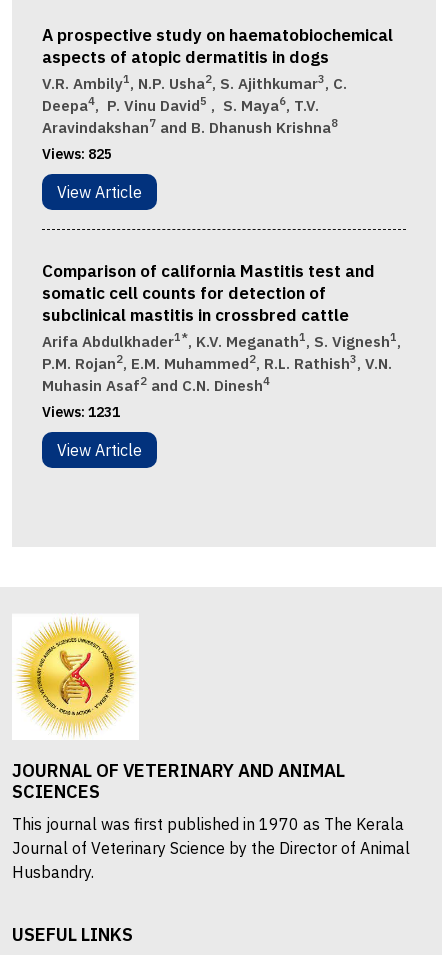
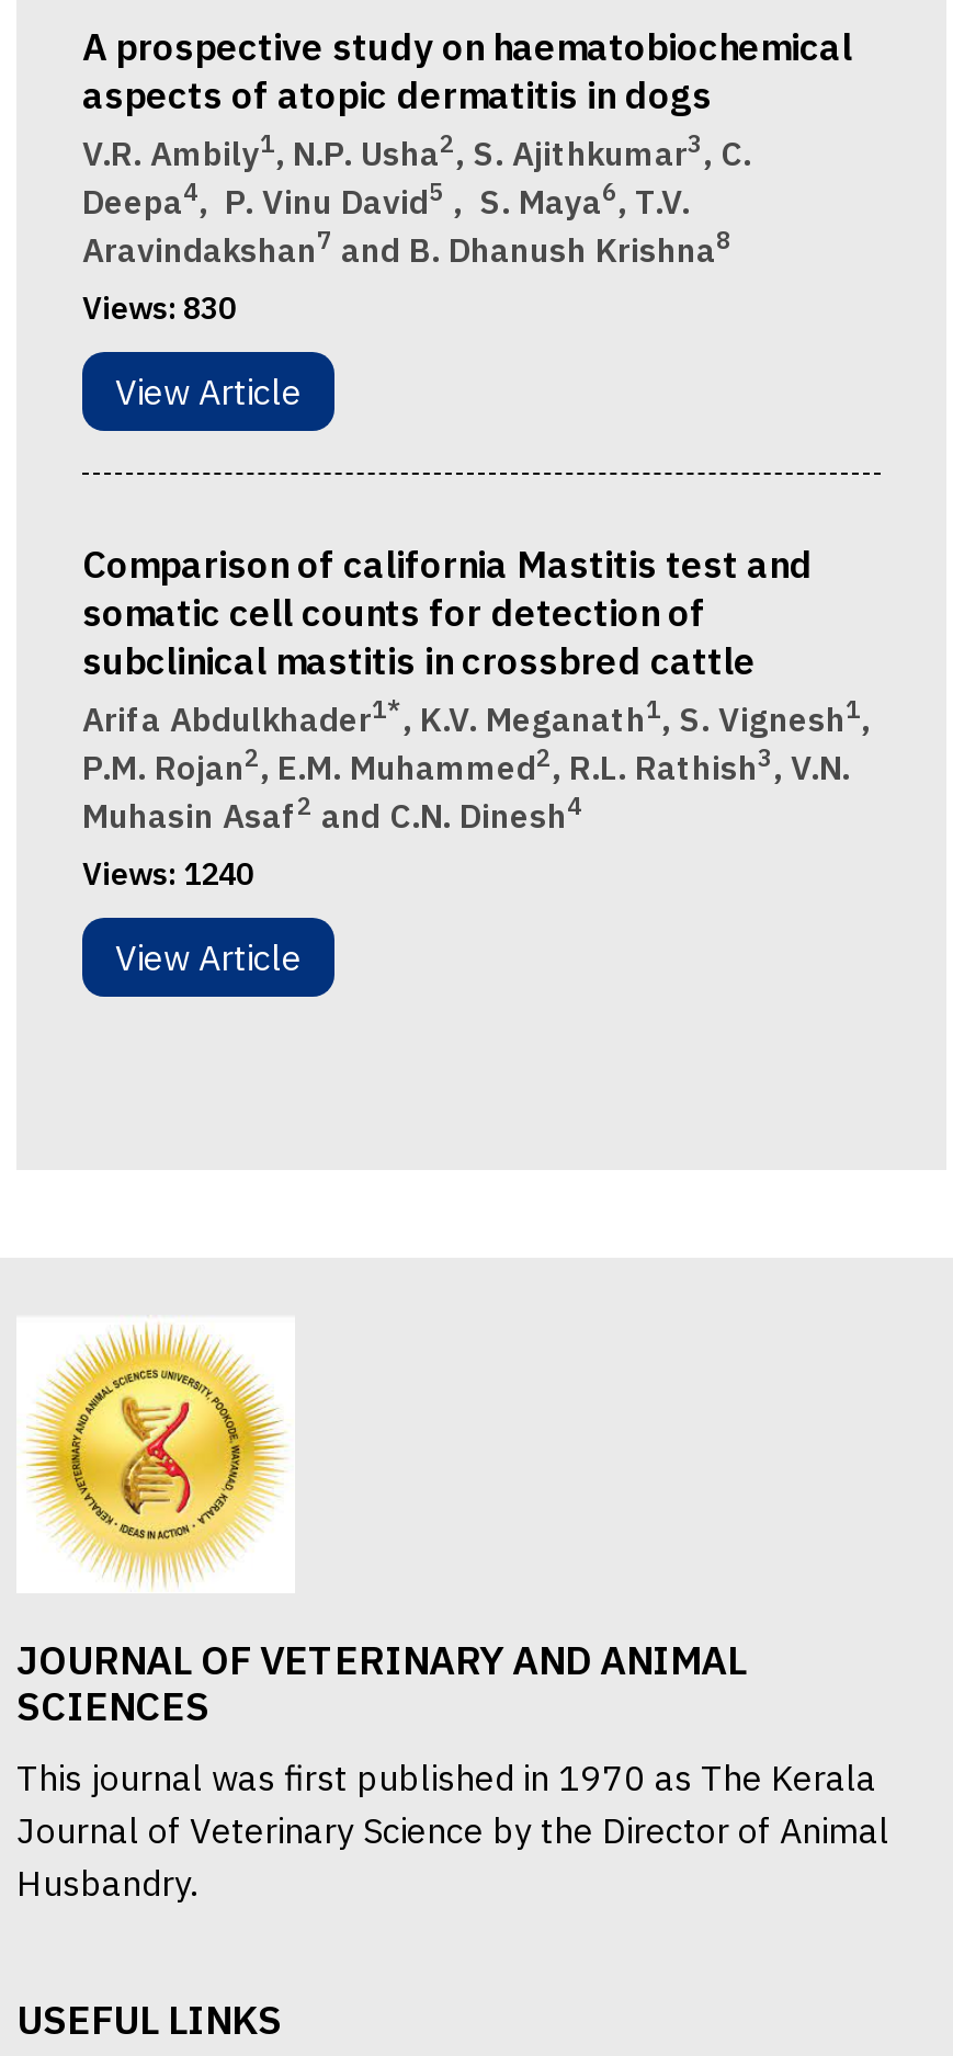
- Views: 825
+ Views: 830

- Views: 1231
+ Views: 1240
